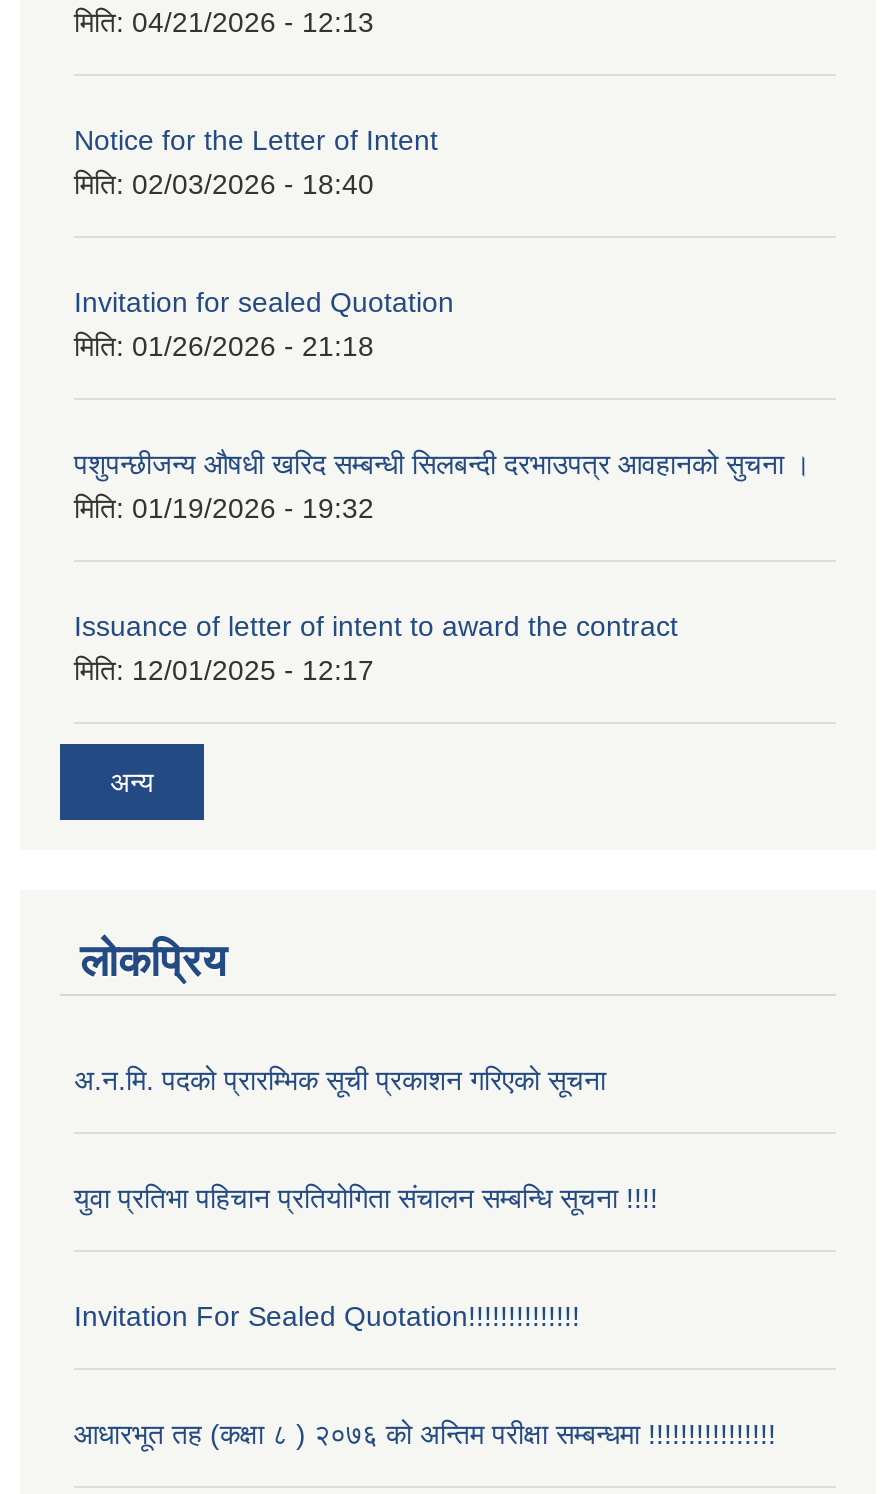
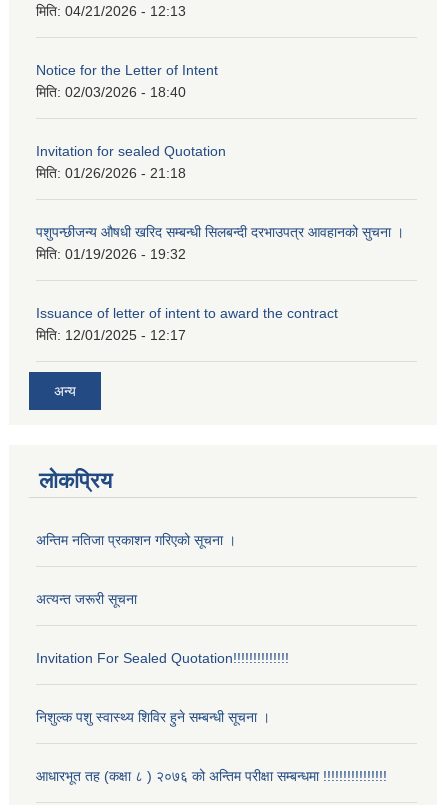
- अ.न.मि. पदको प्रारम्भिक सूची प्रकाशन गरिएको सूचना
+ अन्तिम नतिजा प्रकाशन गरिएको सूचना ।

- युवा प्रतिभा पहिचान प्रतियोगिता संचालन सम्बन्धि सूचना !!!!
+ अत्यन्त जरूरी सूचना

+ निशुल्क पशु स्वास्थ्य शिविर हुने सम्बन्धी सूचना ।
